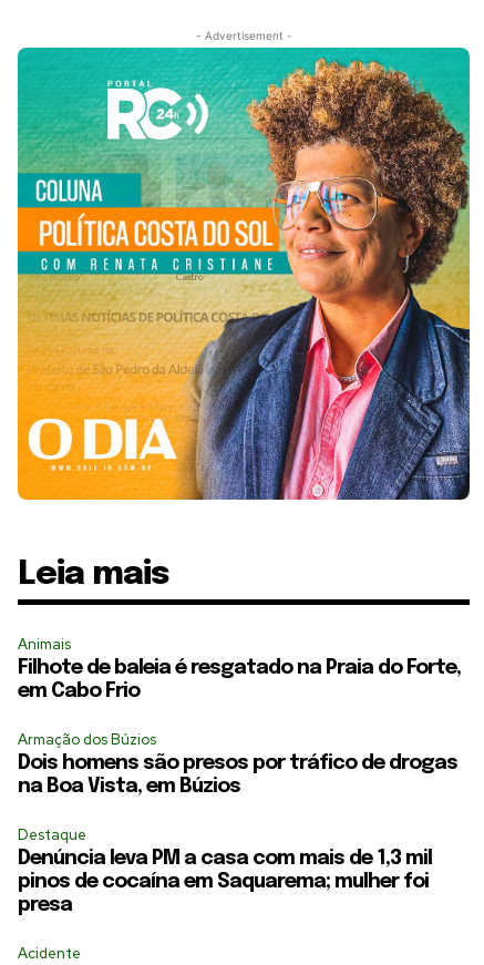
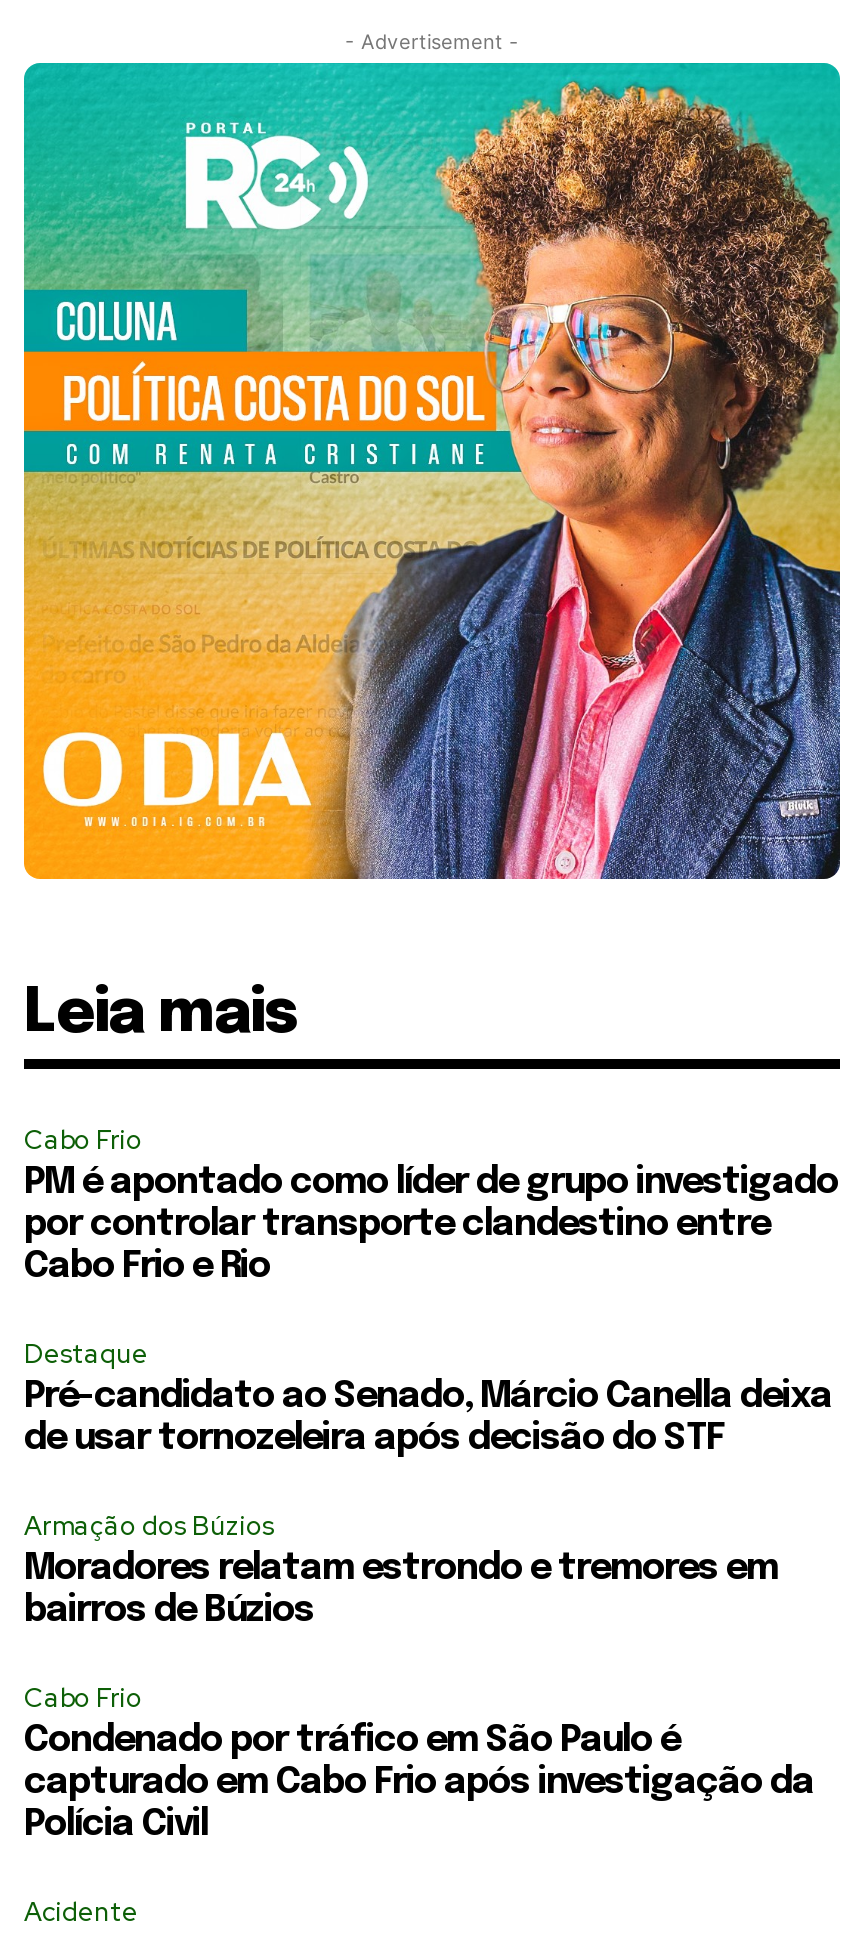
- Animais
- Filhote de baleia é resgatado na Praia do Forte,
- em Cabo Frio
+ Cabo Frio
+ PM é apontado como líder de grupo investigado
+ por controlar transporte clandestino entre
+ Cabo Frio e Rio
+ Destaque
+ Pré-candidato ao Senado, Márcio Canella deixa
+ de usar tornozeleira após decisão do STF

- Dois homens são presos por tráfico de drogas
- na Boa Vista, em Búzios
+ Moradores relatam estrondo e tremores em
+ bairros de Búzios

- Destaque
- Denúncia leva PM a casa com mais de 1,3 mil
- pinos de cocaína em Saquarema; mulher foi
- presa
+ Cabo Frio
+ Condenado por tráfico em São Paulo é
+ capturado em Cabo Frio após investigação da
+ Polícia Civil
